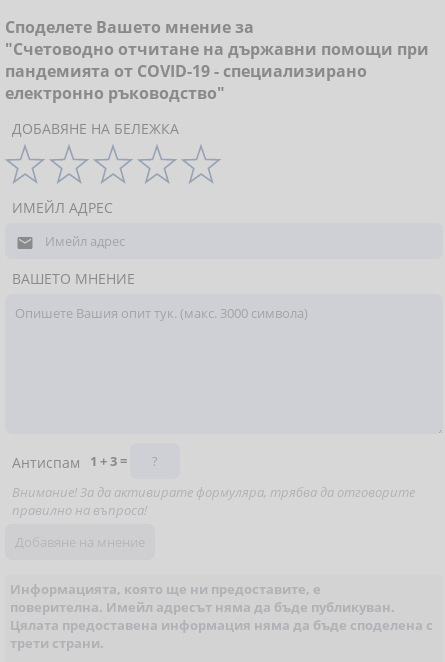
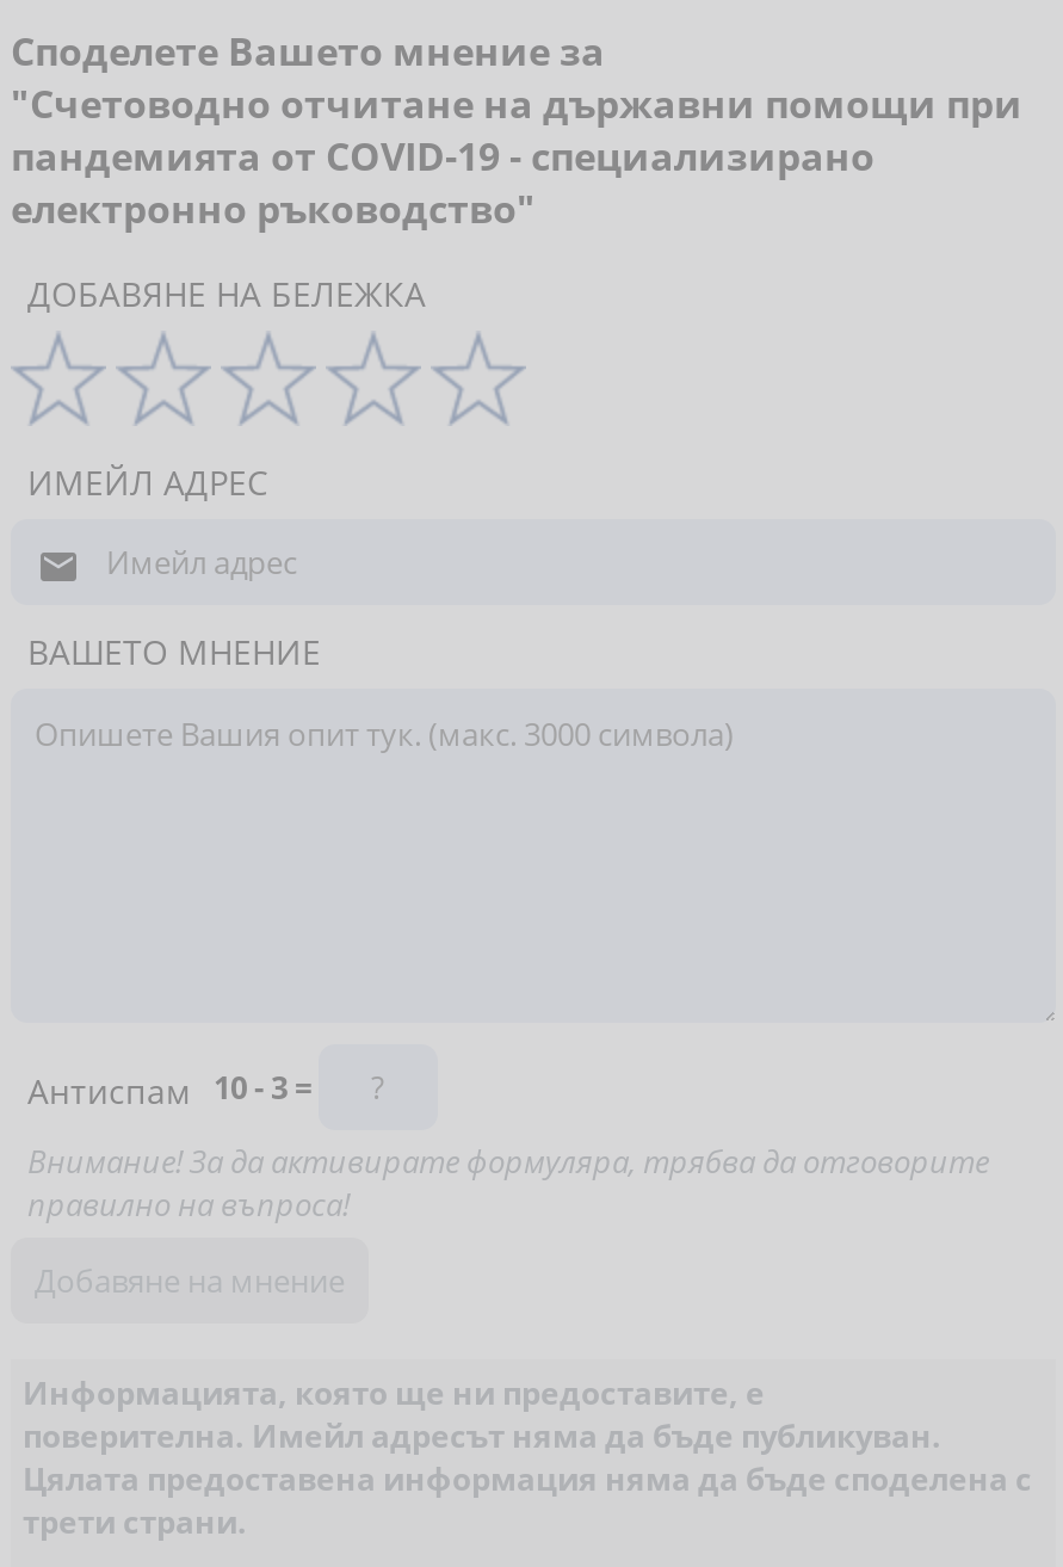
- Антиспам 1 + 3 =
+ Антиспам 10 - 3 =
